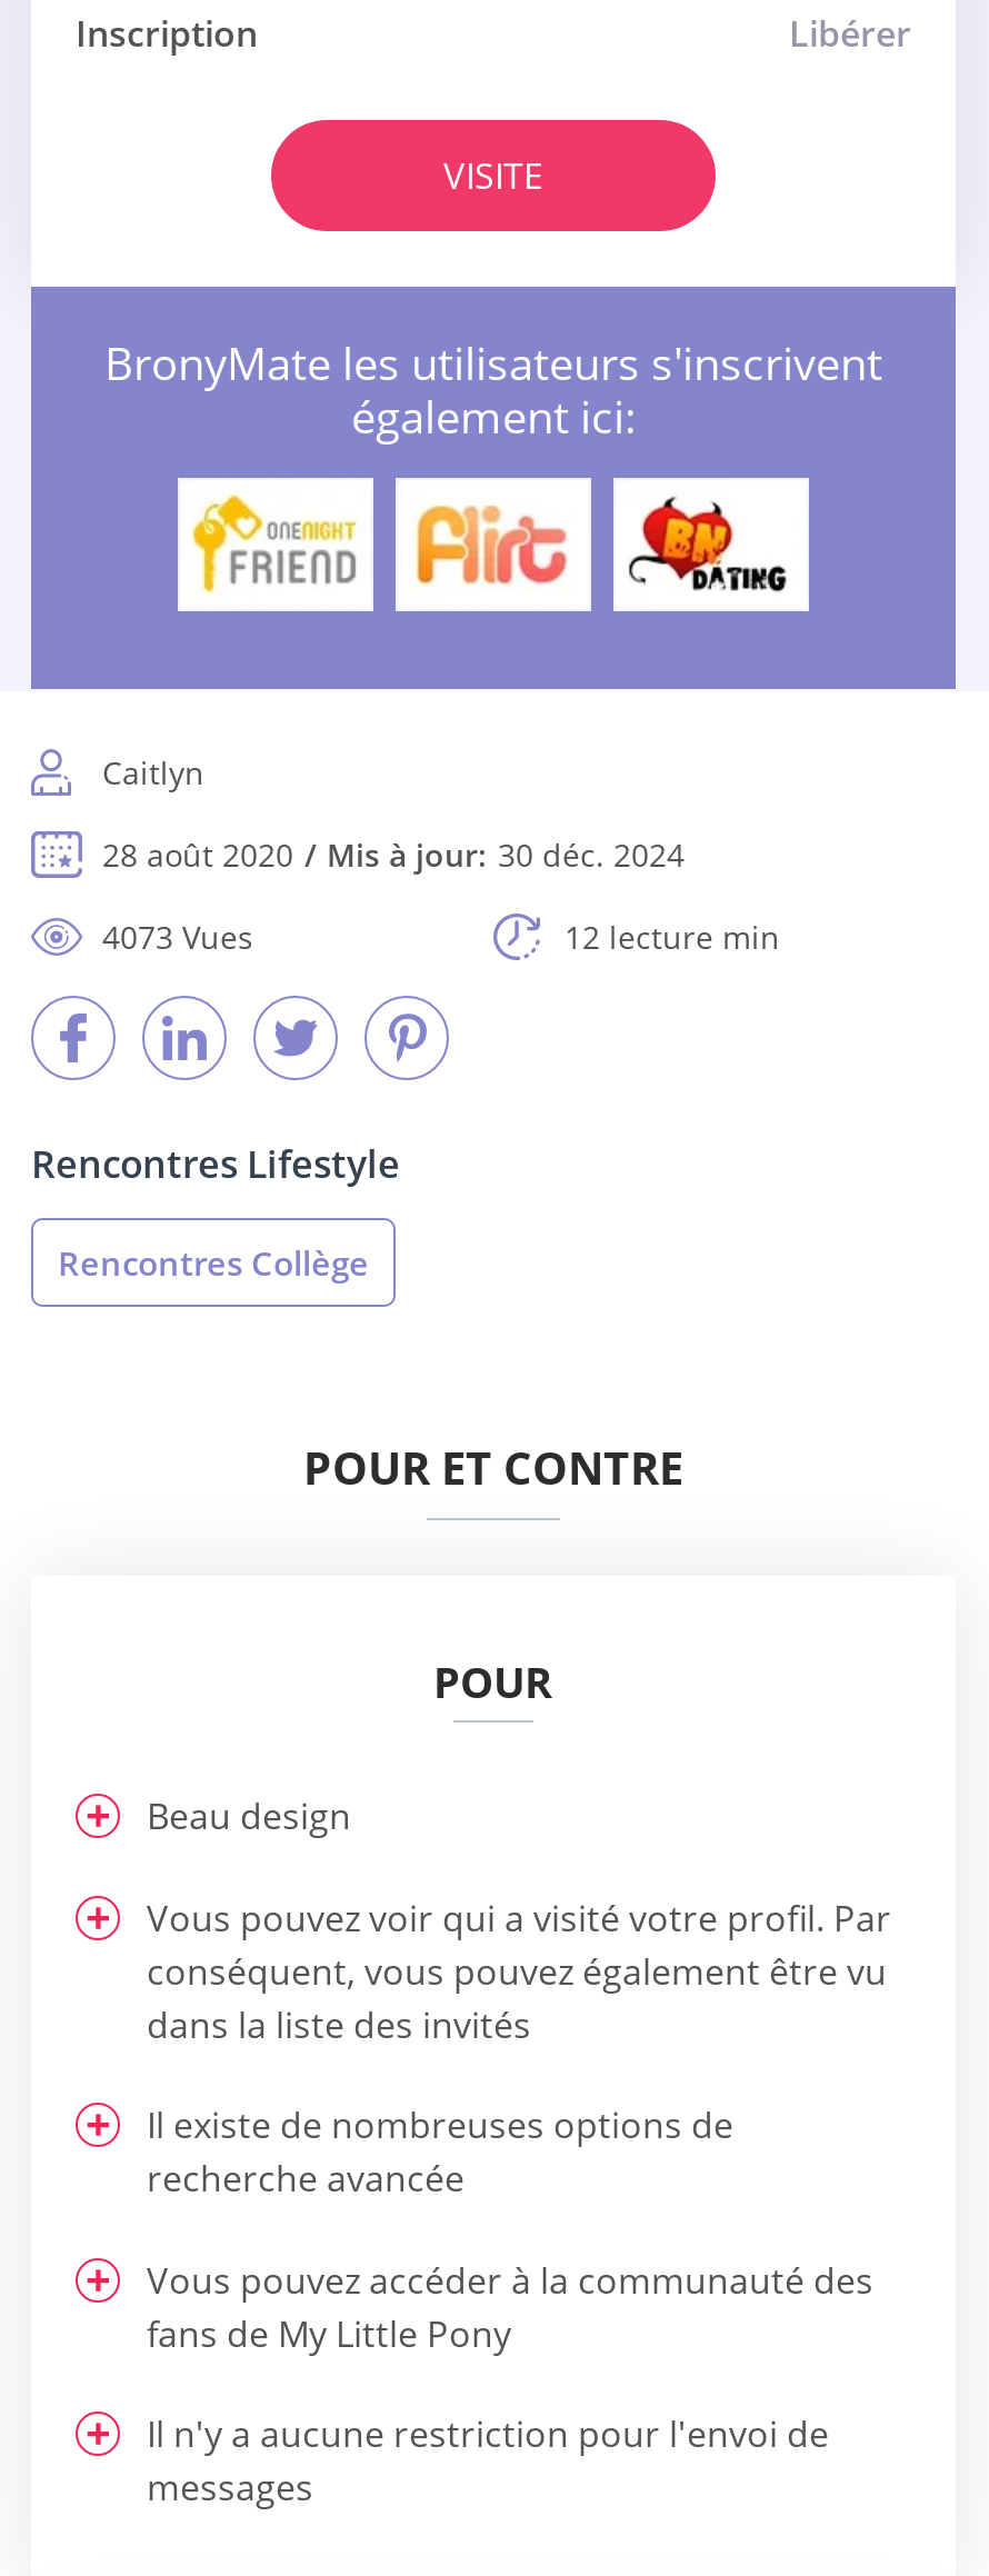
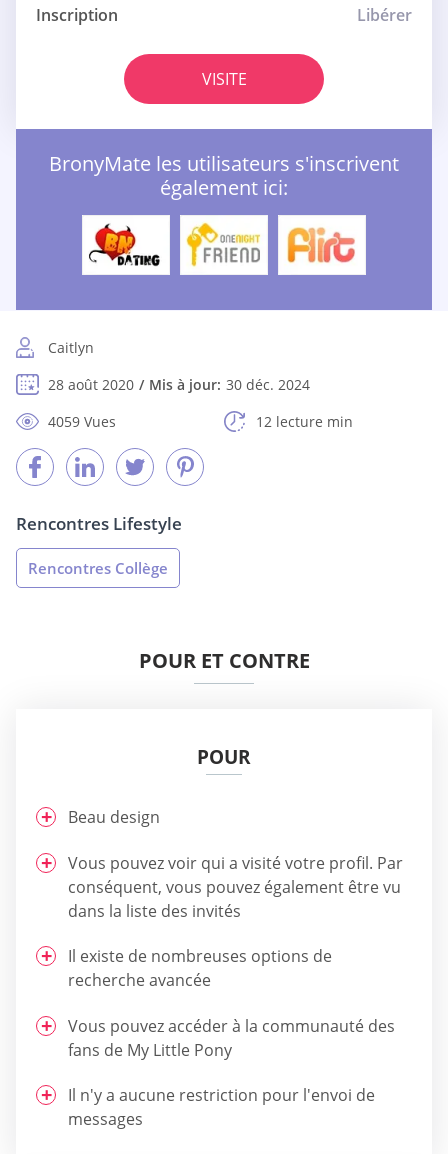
- [image]
+ [image]

- [image]
+ [image]

- [image]
+ [image]

- 4073 Vues
+ 4059 Vues
